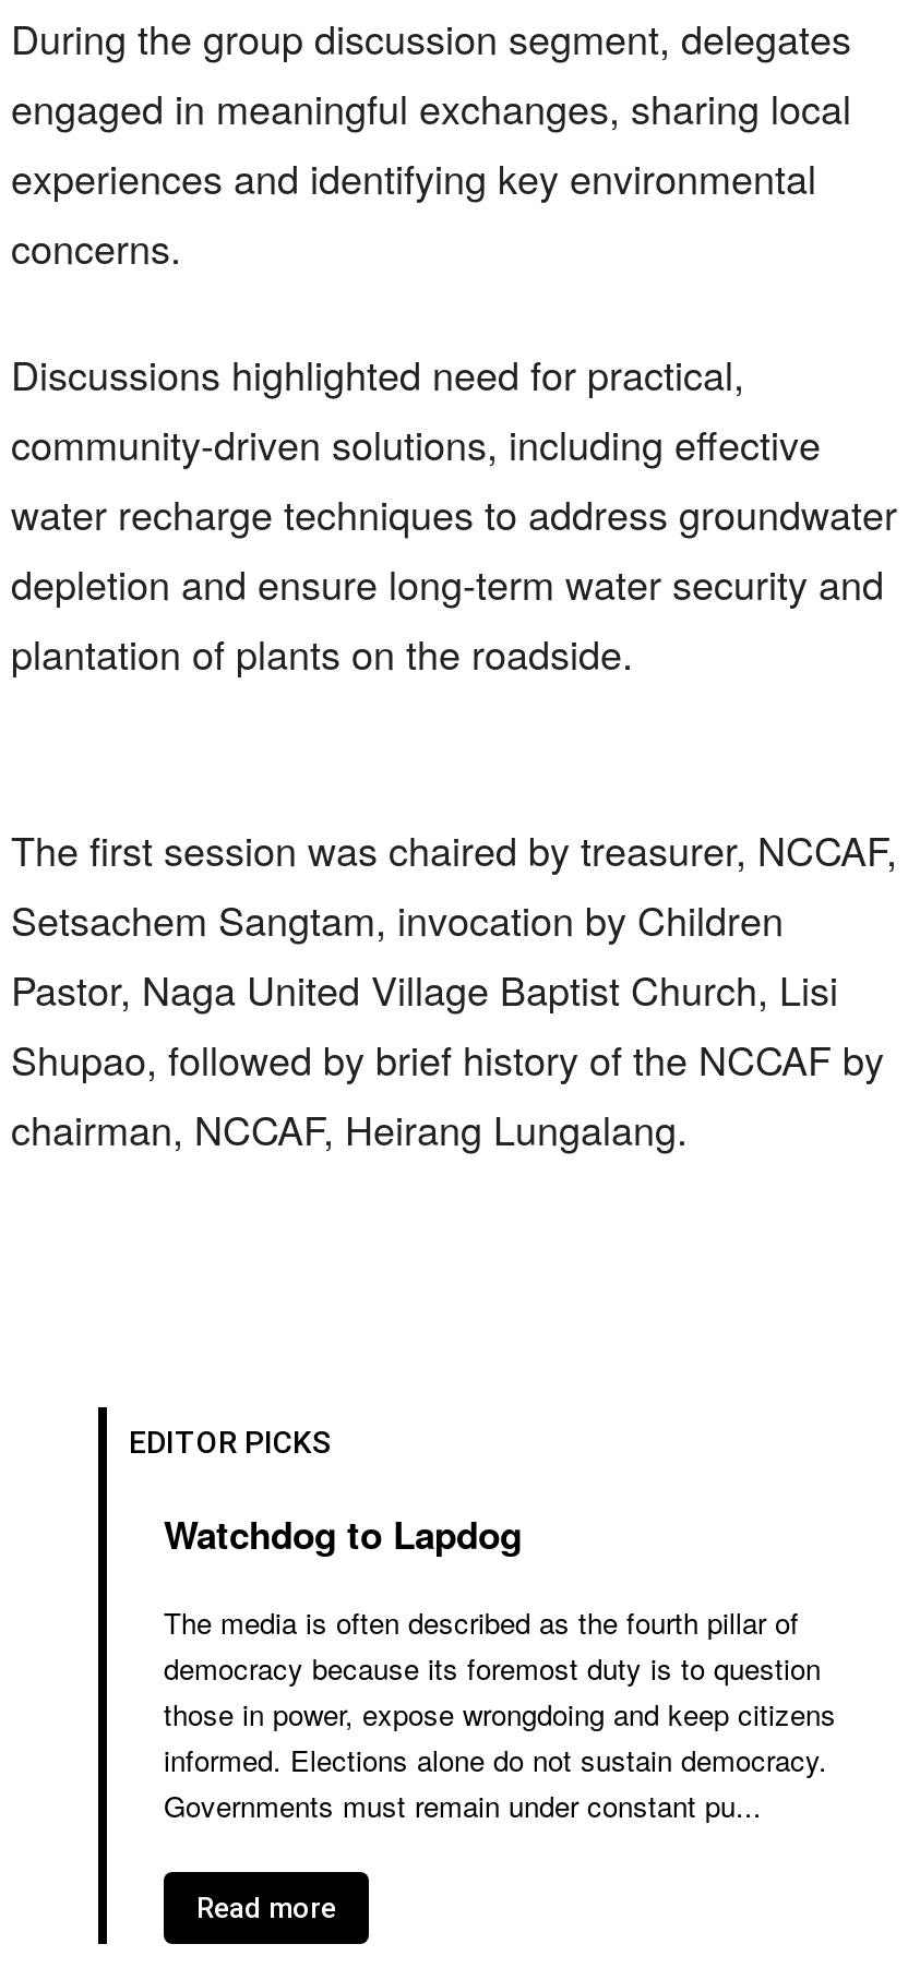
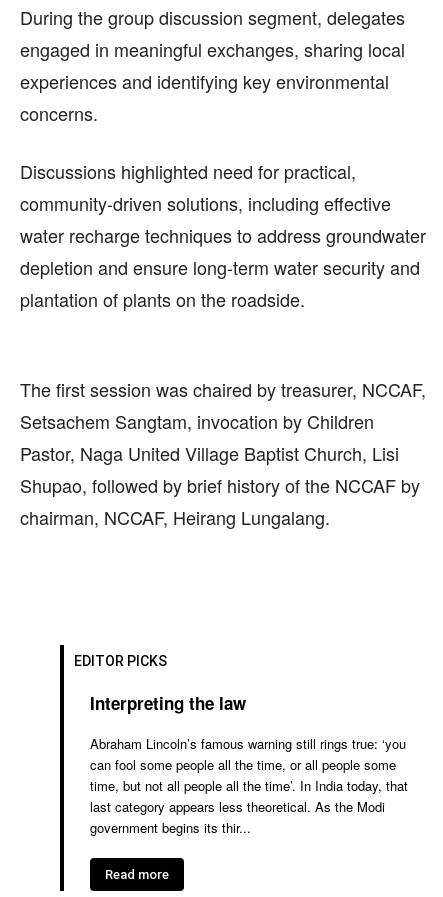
- Watchdog to Lapdog
+ Interpreting the law

- The media is often described as the fourth pillar of
- democracy because its foremost duty is to question
- those in power, expose wrongdoing and keep citizens
- informed. Elections alone do not sustain democracy.
- Governments must remain under constant pu...
+ Abraham Lincoln’s famous warning still rings true: ‘you
+ can fool some people all the time, or all people some
+ time, but not all people all the time’. In India today, that
+ last category appears less theoretical. As the Modi
+ government begins its thir...
